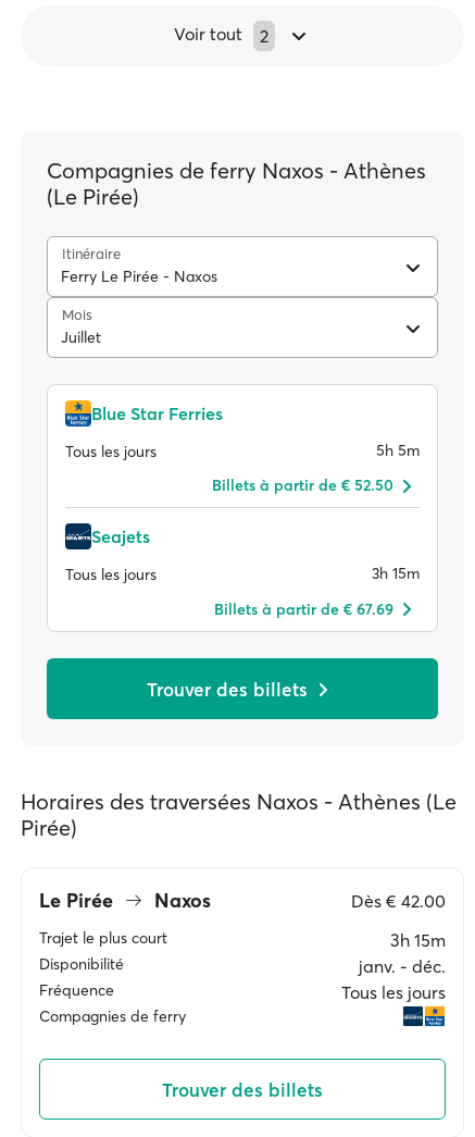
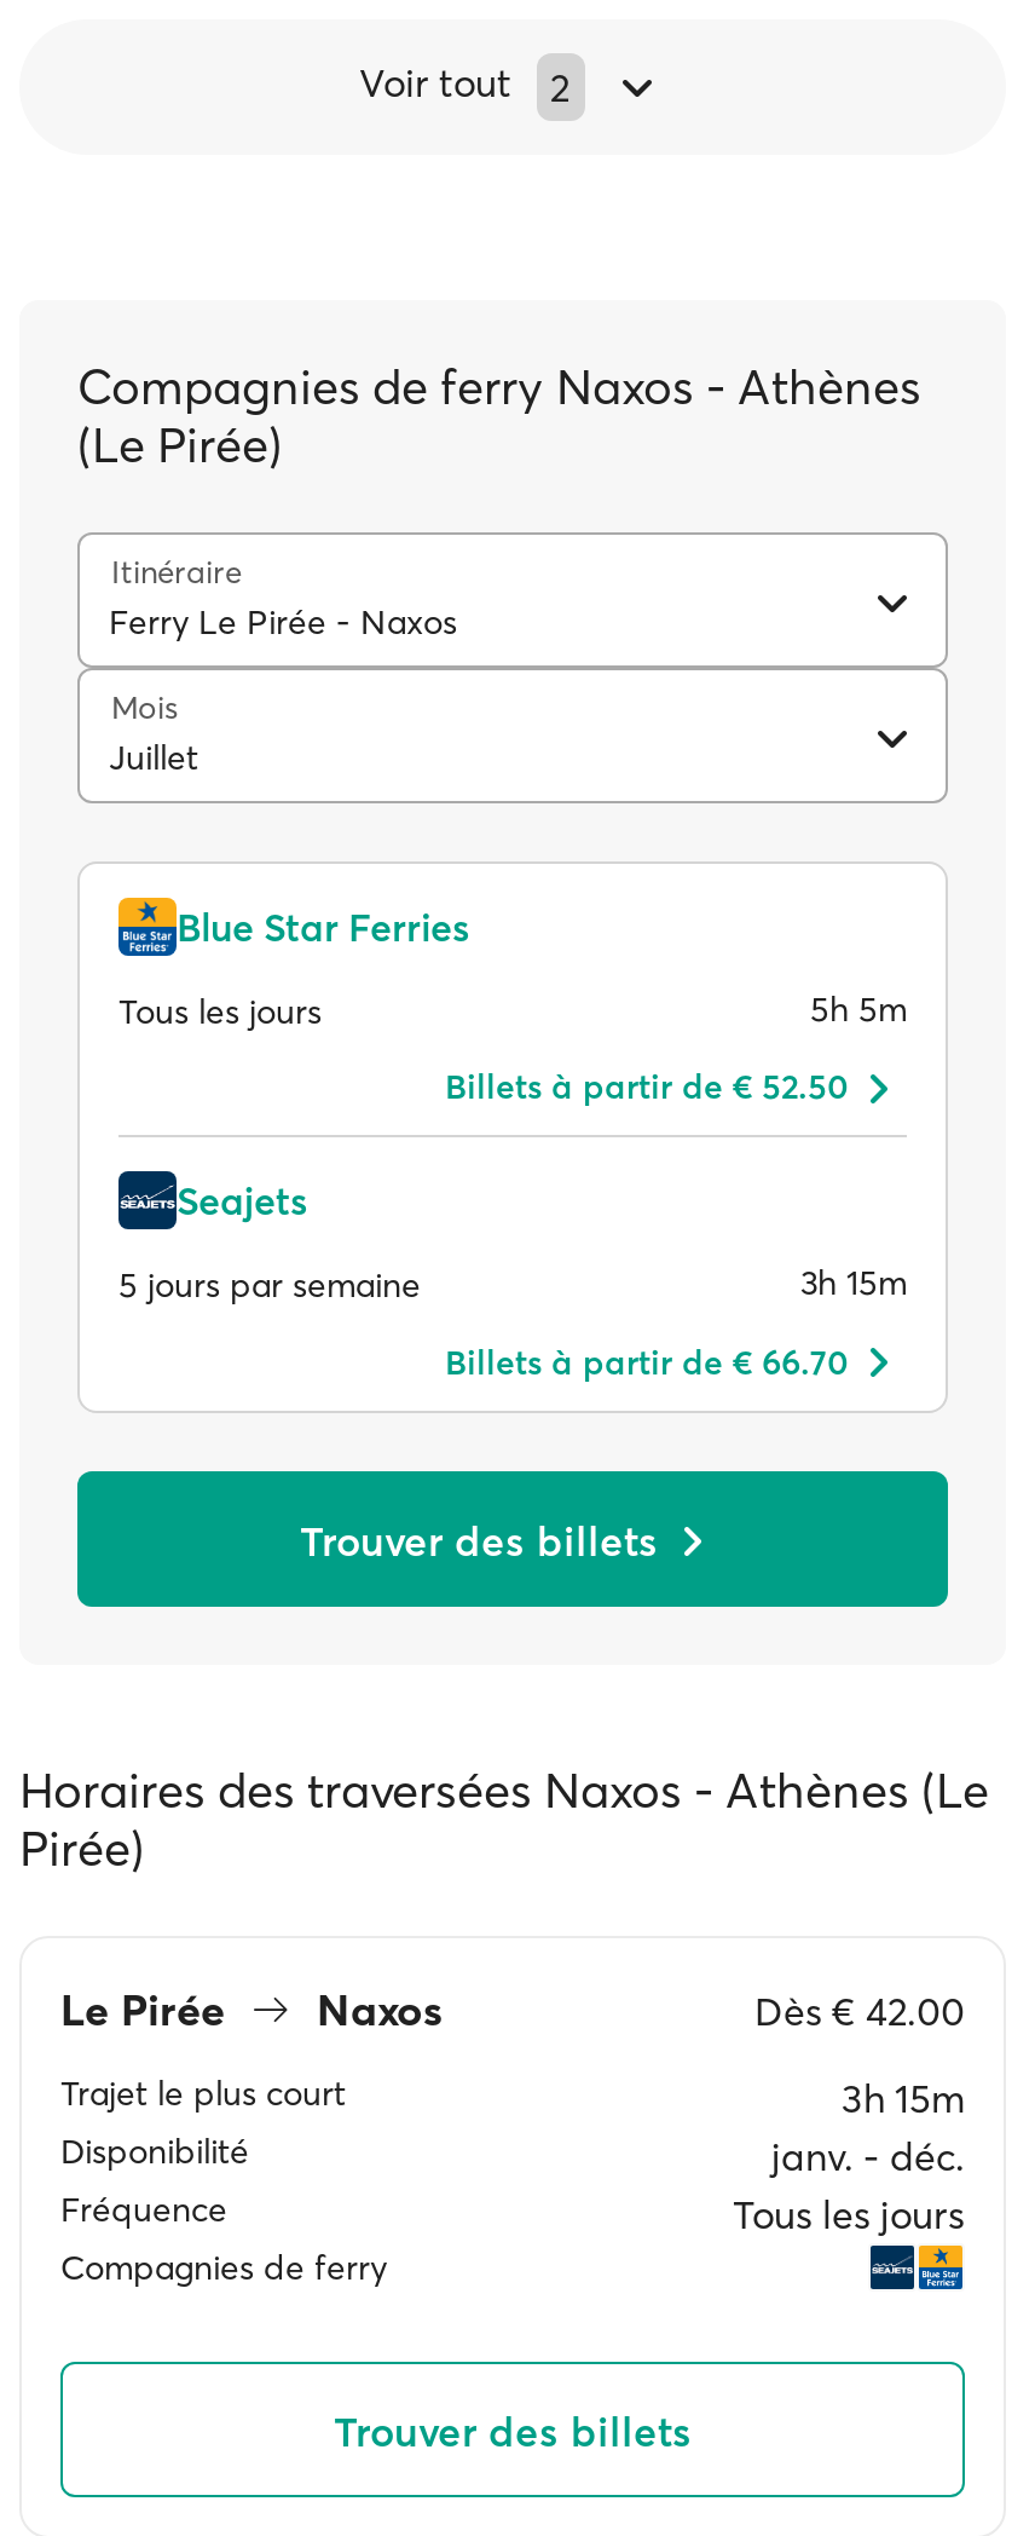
- Tous les jours
+ 5 jours par semaine

- Billets à partir de € 67.69
+ Billets à partir de € 66.70
